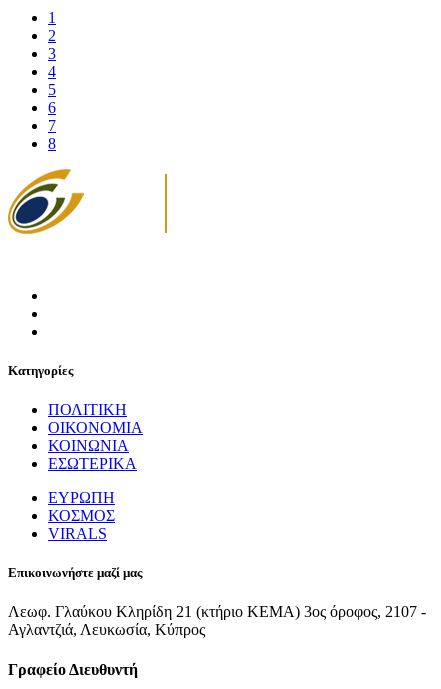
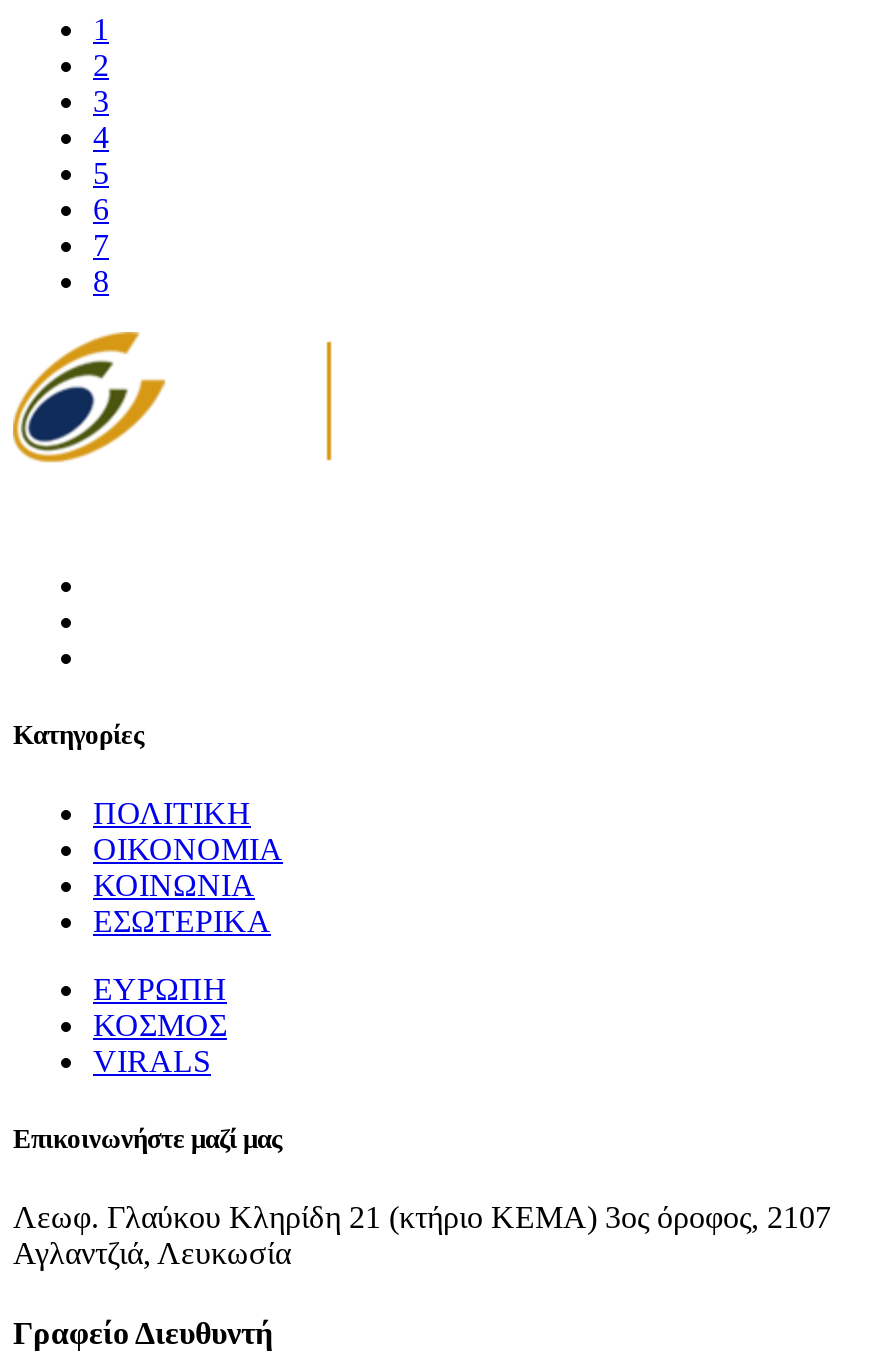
- Λεωφ. Γλαύκου Κληρίδη 21 (κτήριο ΚΕΜΑ) 3ος όροφος, 2107 -
- Αγλαντζιά, Λευκωσία, Κύπρος
+ Λεωφ. Γλαύκου Κληρίδη 21 (κτήριο ΚΕΜΑ) 3ος όροφος, 2107
+ Αγλαντζιά, Λευκωσία
